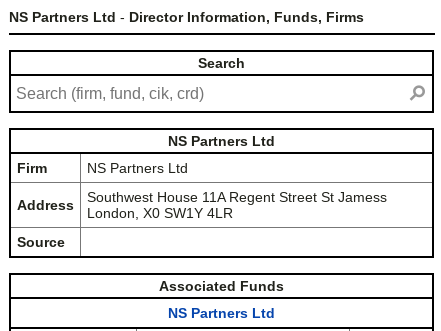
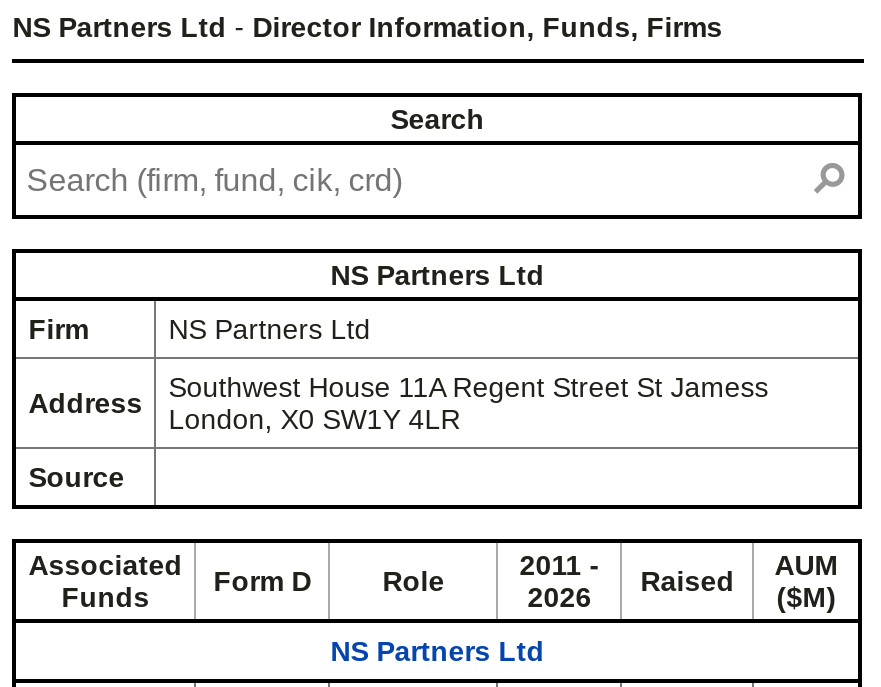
- Associated Funds
+ Associated
+ Funds
+ Form D
+ Role
+ 2011 -
+ 2026
+ Raised
+ AUM
+ ($M)
